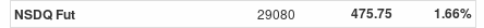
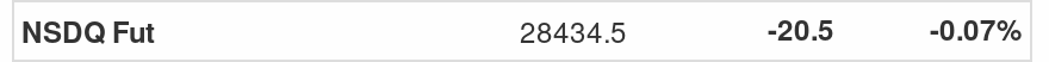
- 29080
+ 28434.5

- 475.75
+ -20.5

- 1.66%
+ -0.07%
